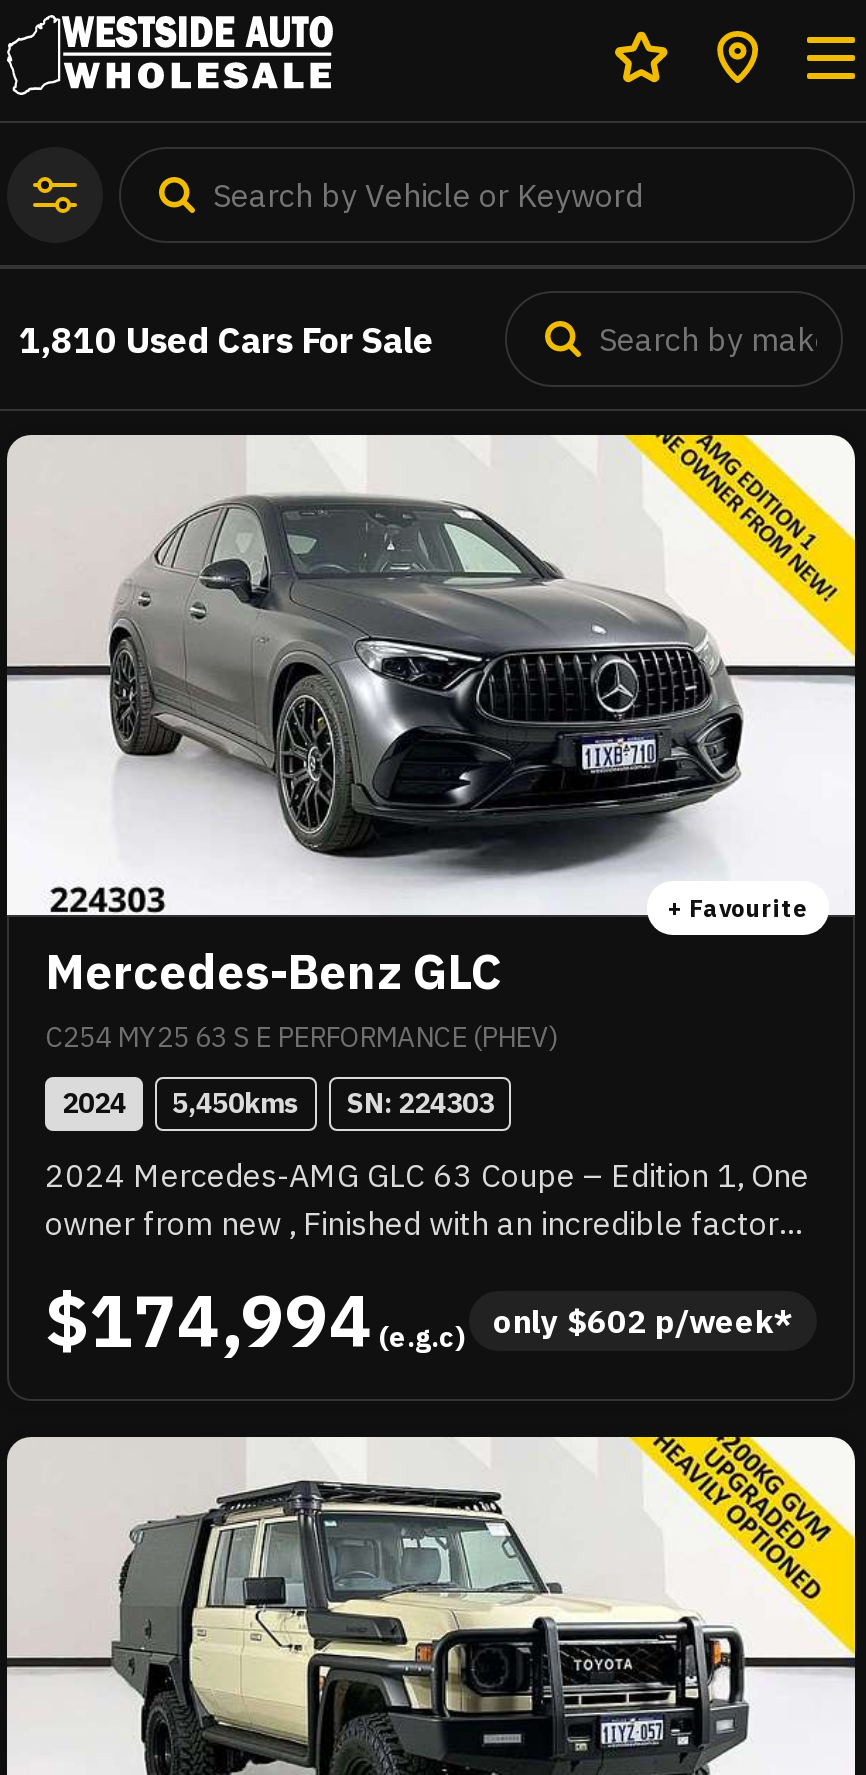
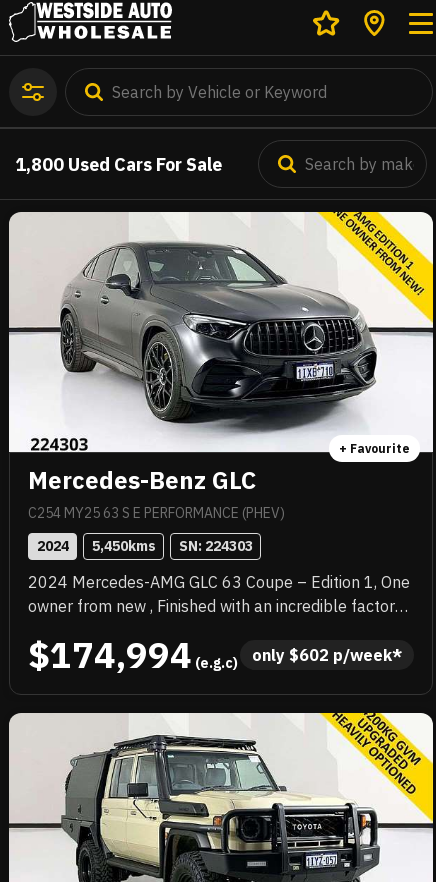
- 1,810 Used Cars For Sale
+ 1,800 Used Cars For Sale
